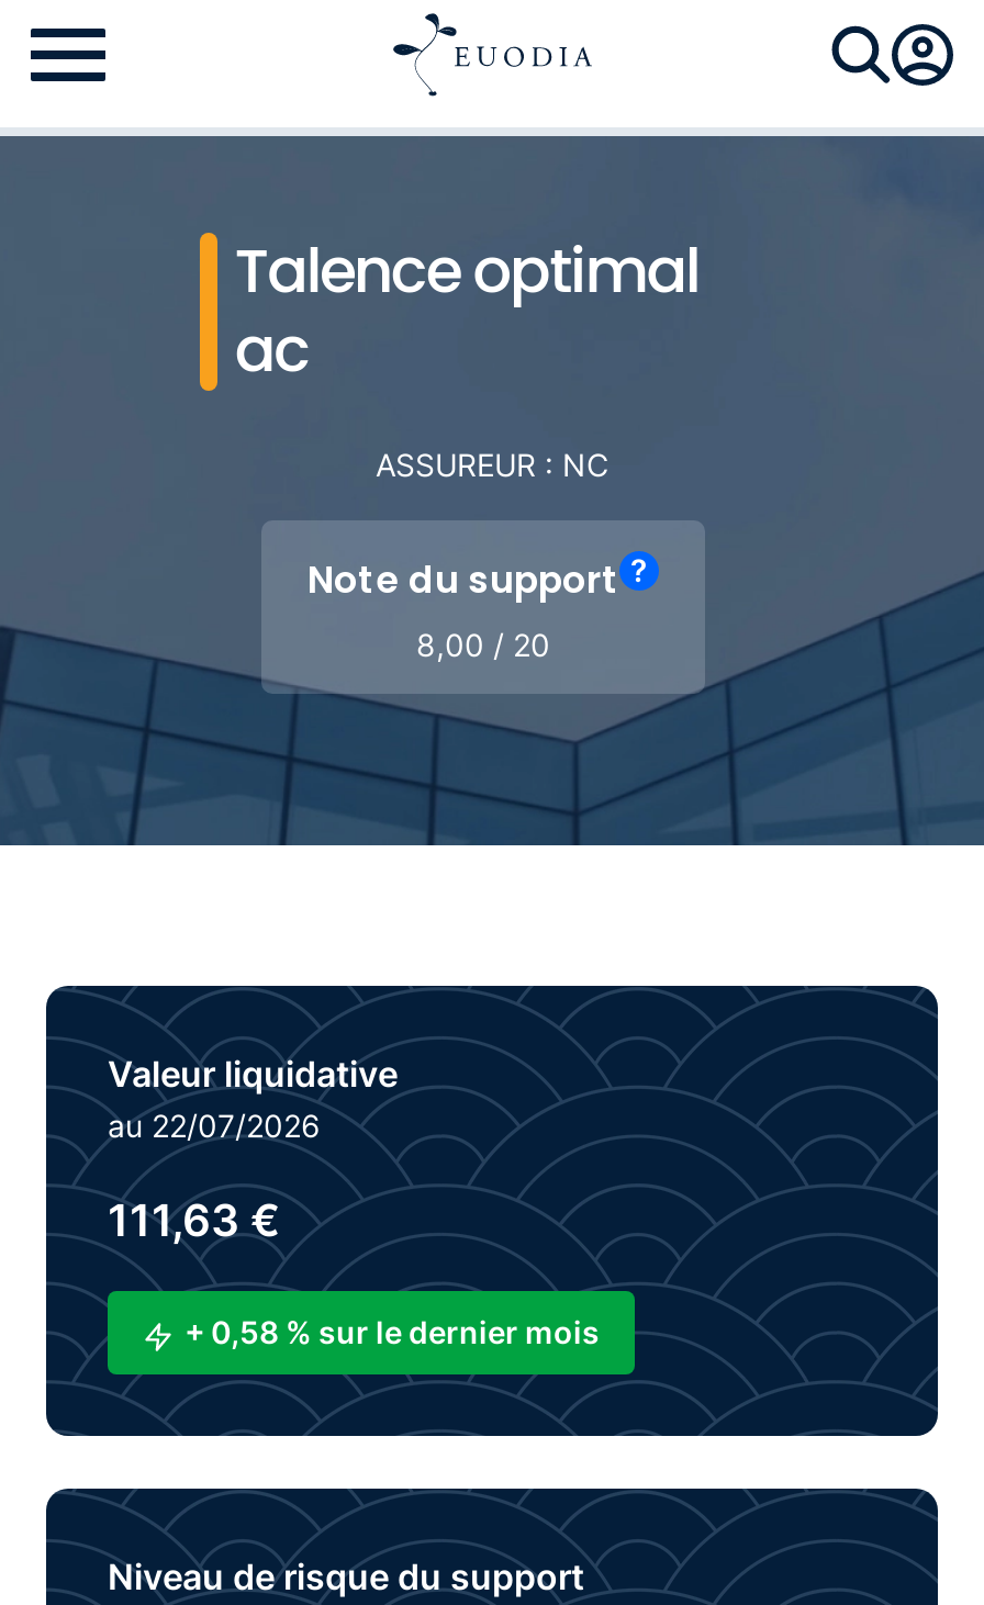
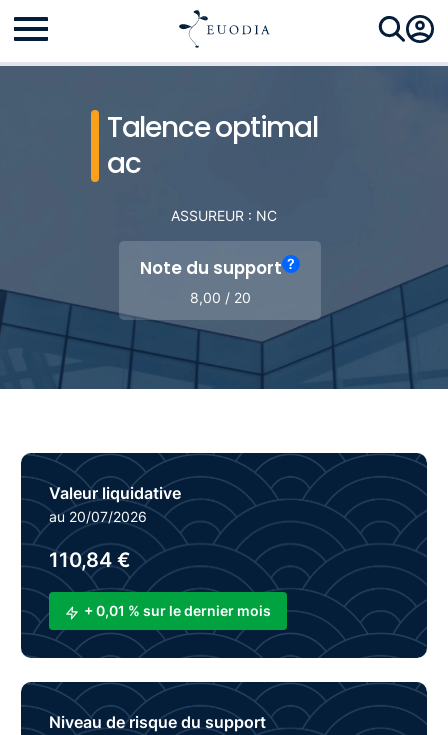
- au 22/07/2026
+ au 20/07/2026

- 111,63 €
+ 110,84 €

- + 0,58 % sur le dernier mois
+ + 0,01 % sur le dernier mois
